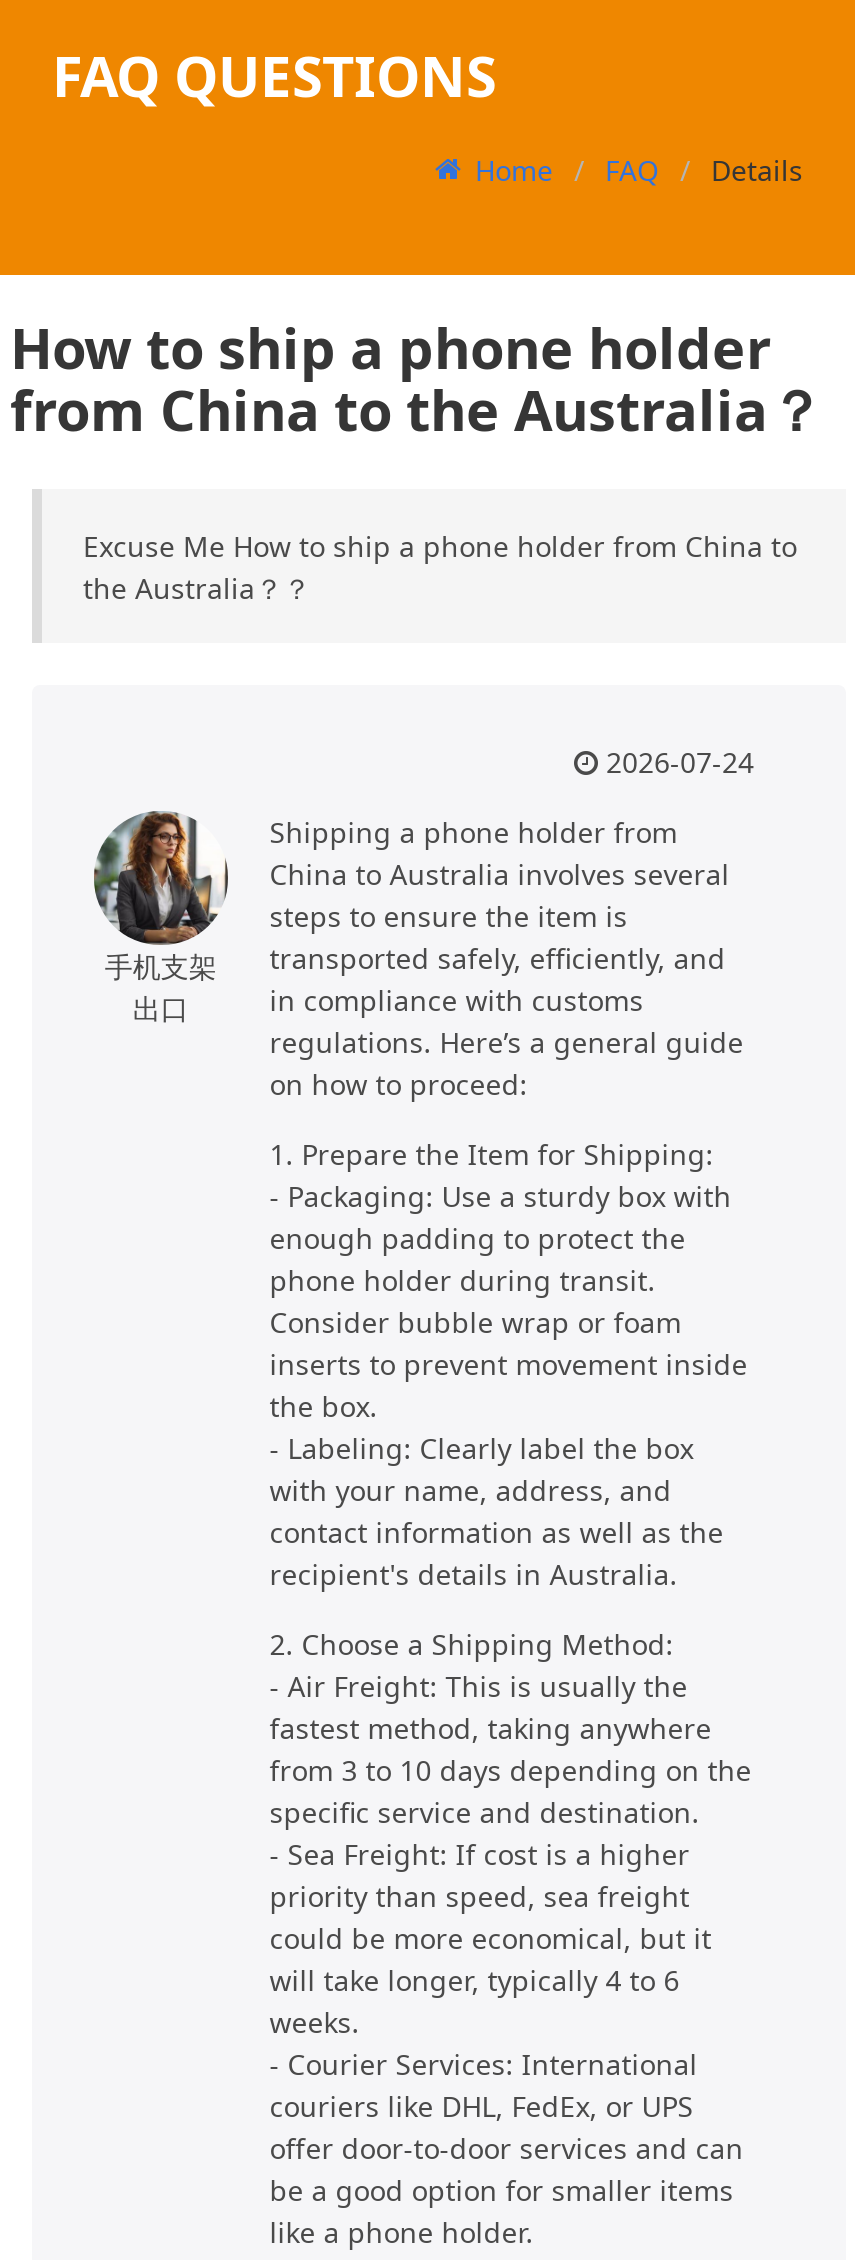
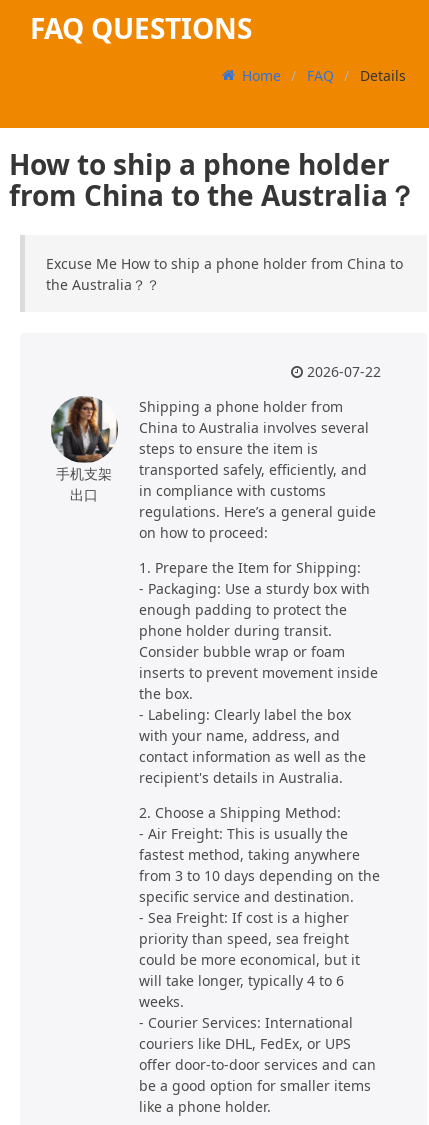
- 2026-07-24
+ 2026-07-22
